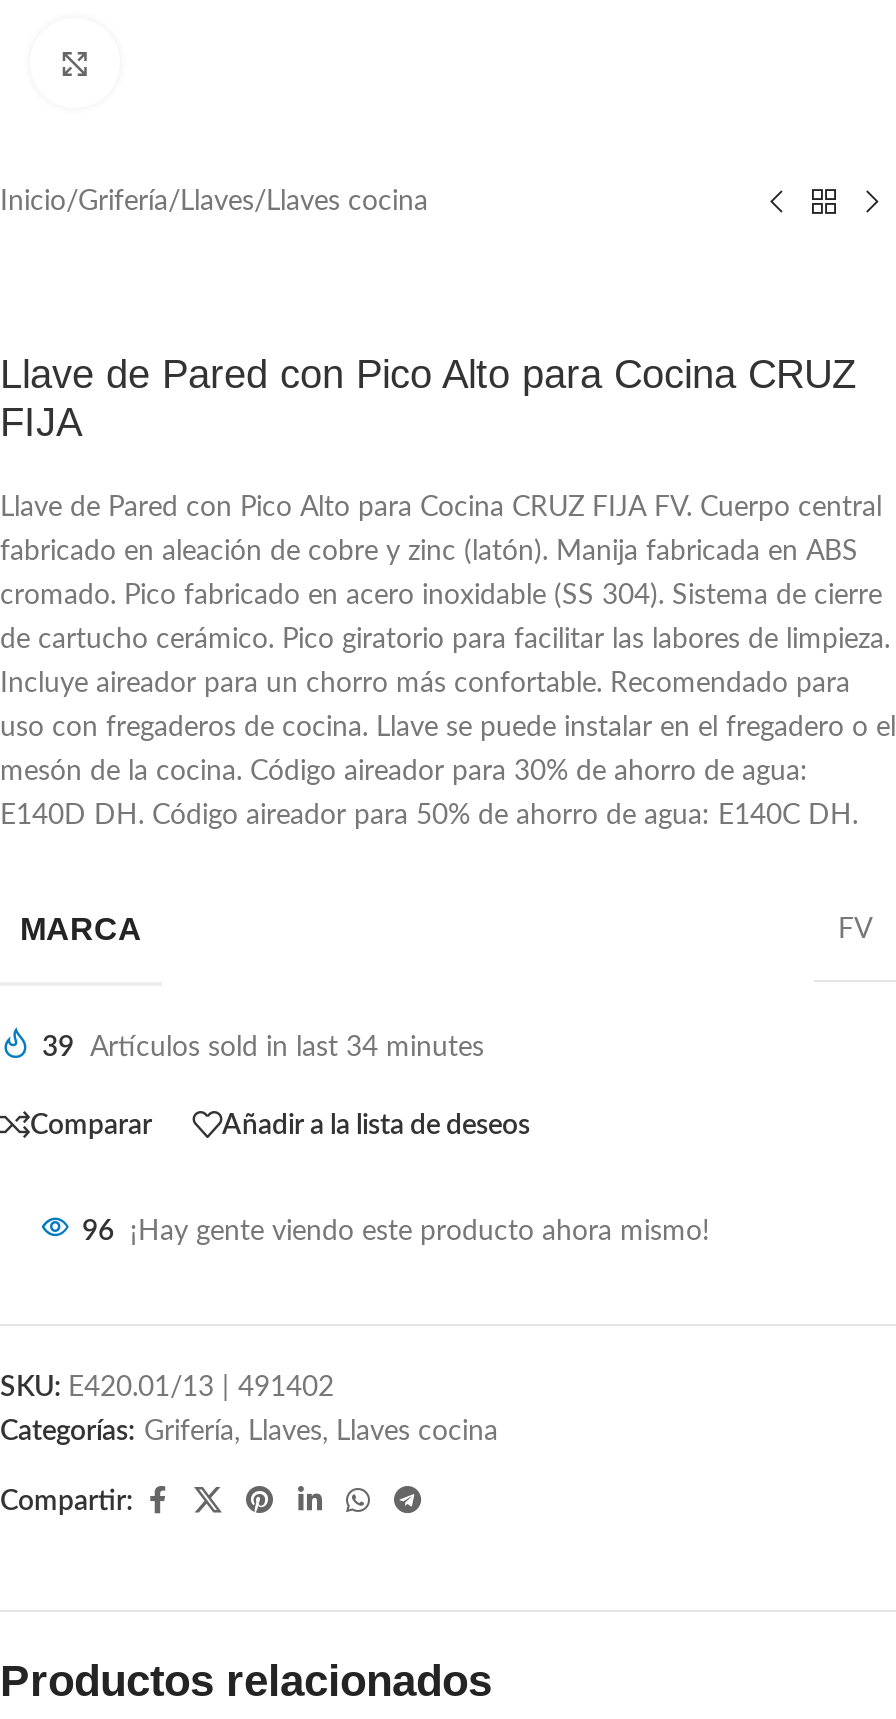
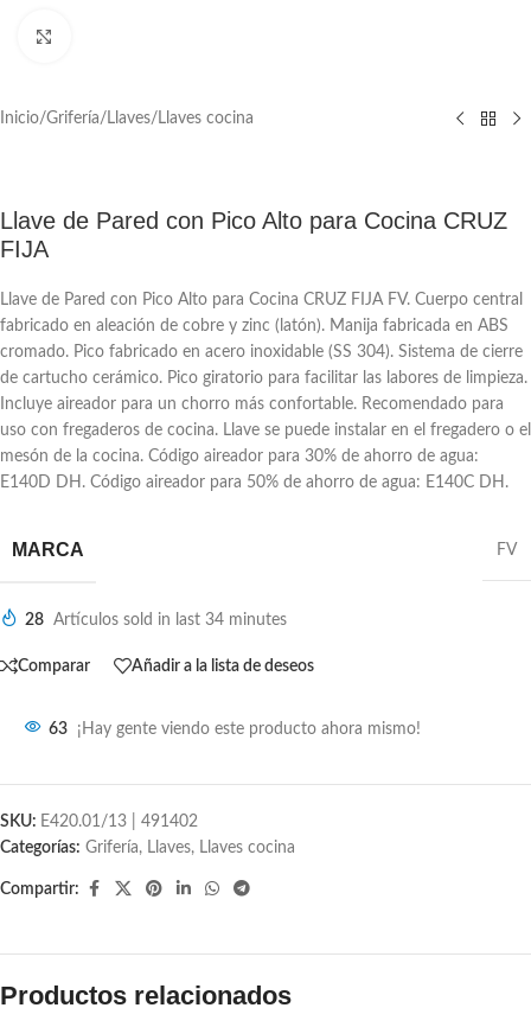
- 39 Artículos sold in last 34 minutes
+ 28 Artículos sold in last 34 minutes

- 96 ¡Hay gente viendo este producto ahora mismo!
+ 63 ¡Hay gente viendo este producto ahora mismo!
